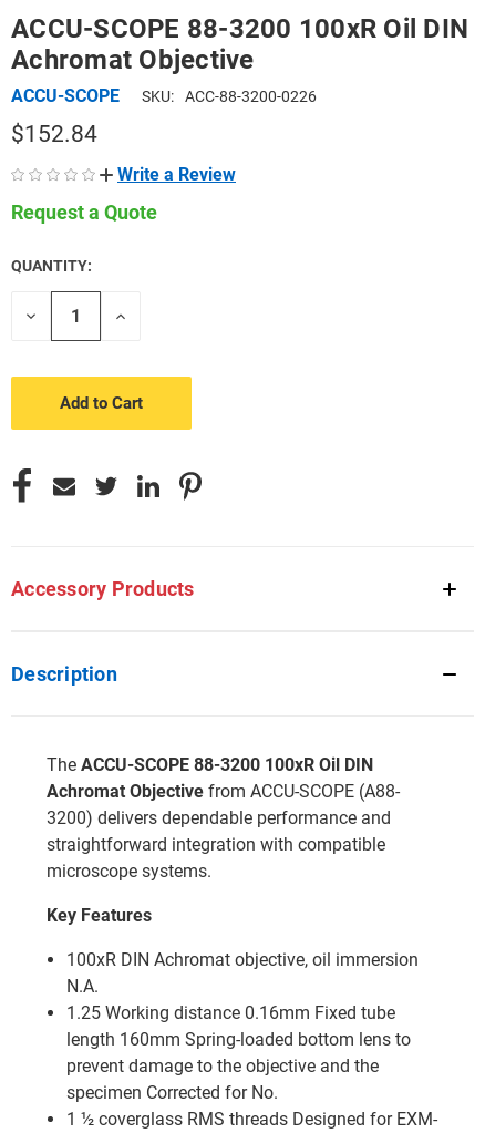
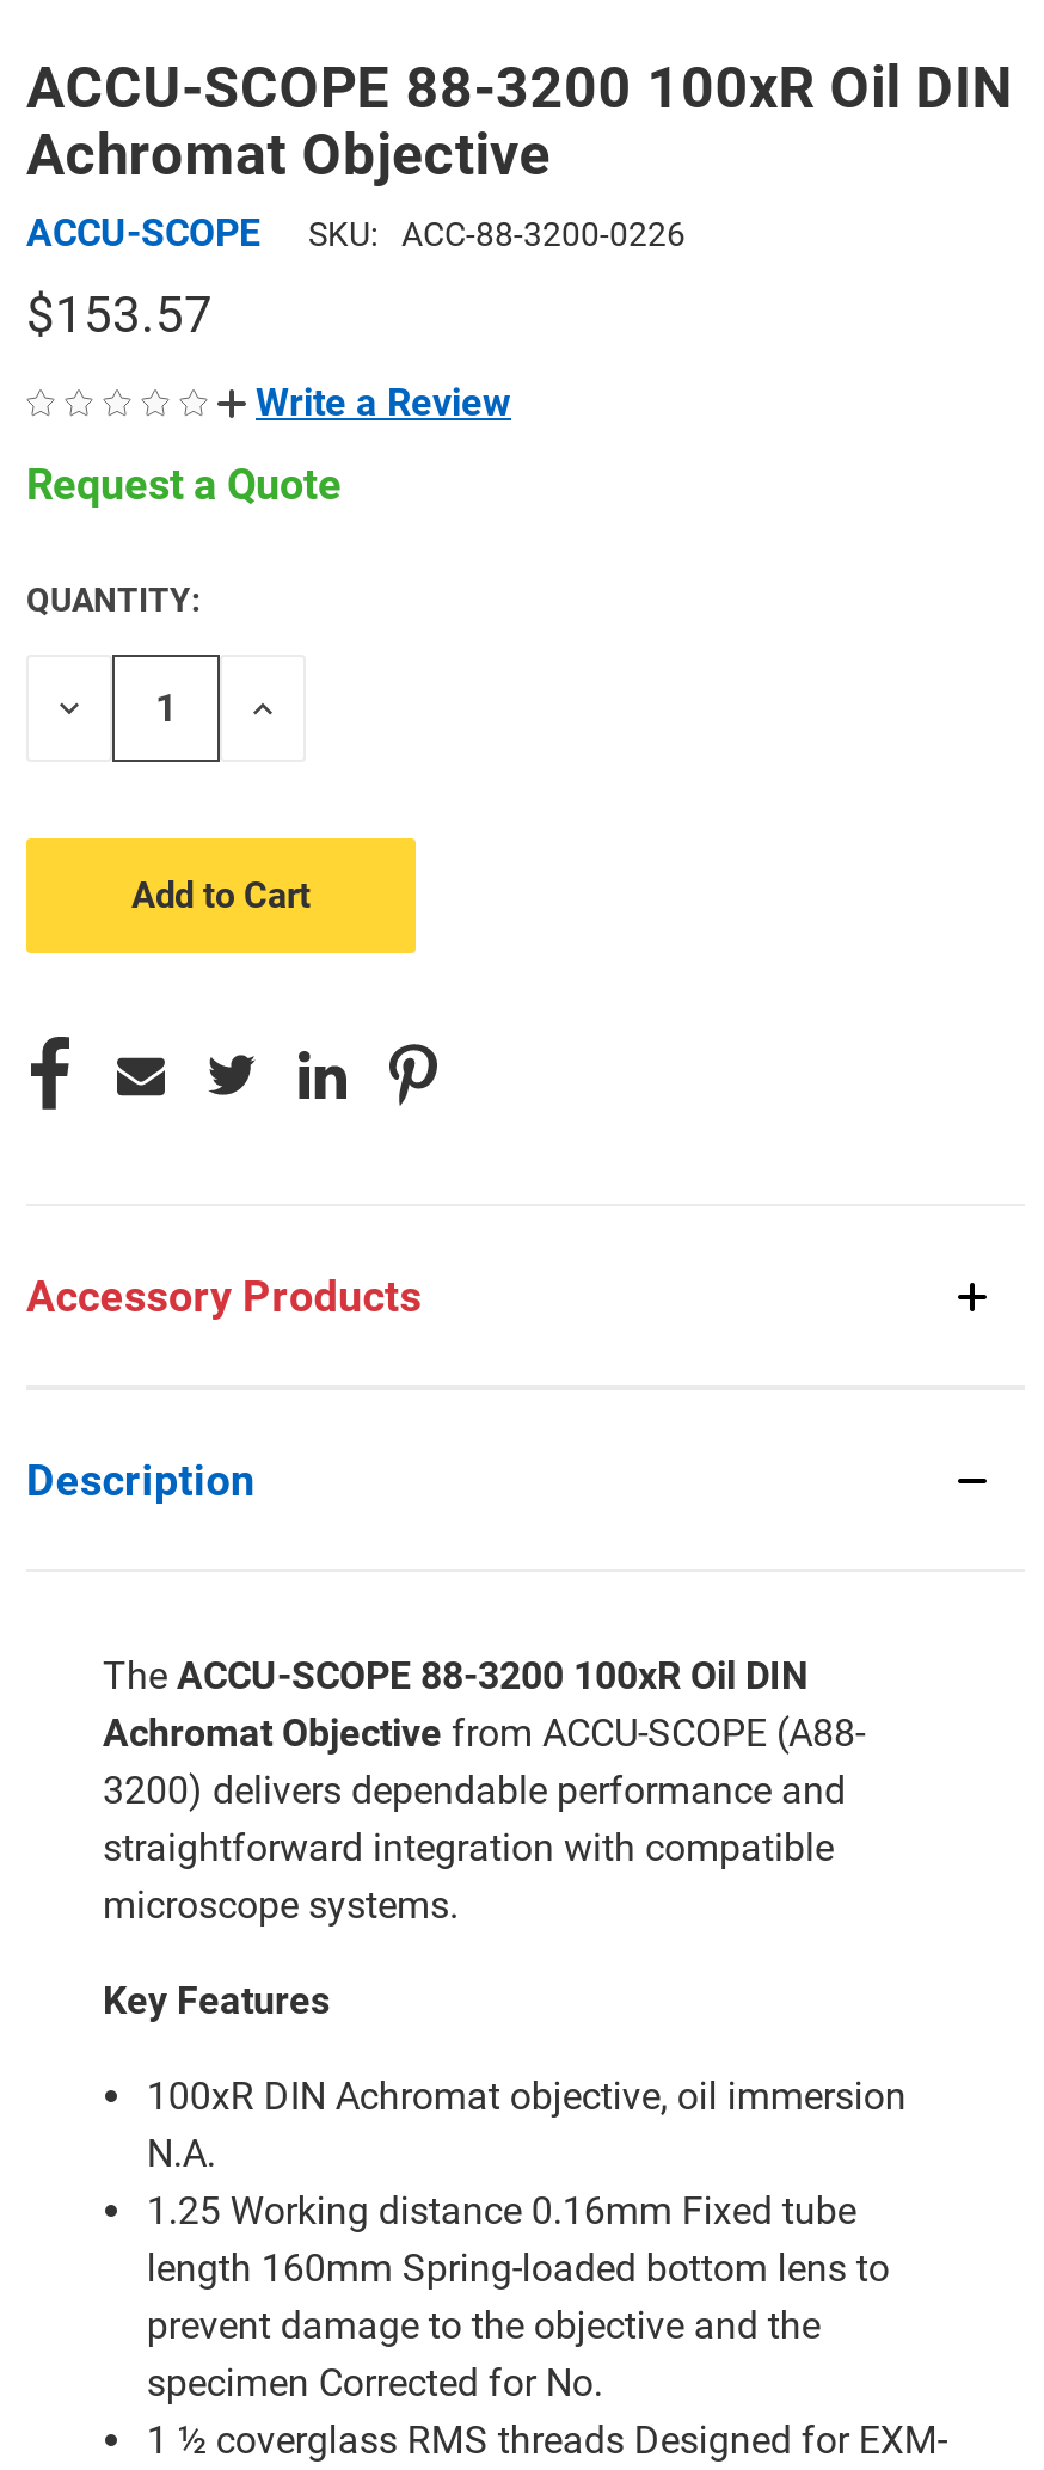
- $152.84
+ $153.57
